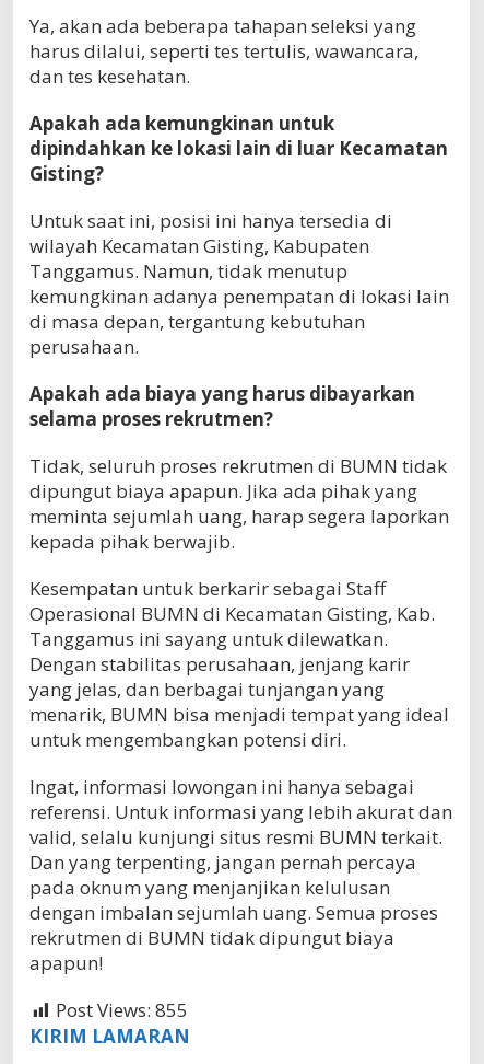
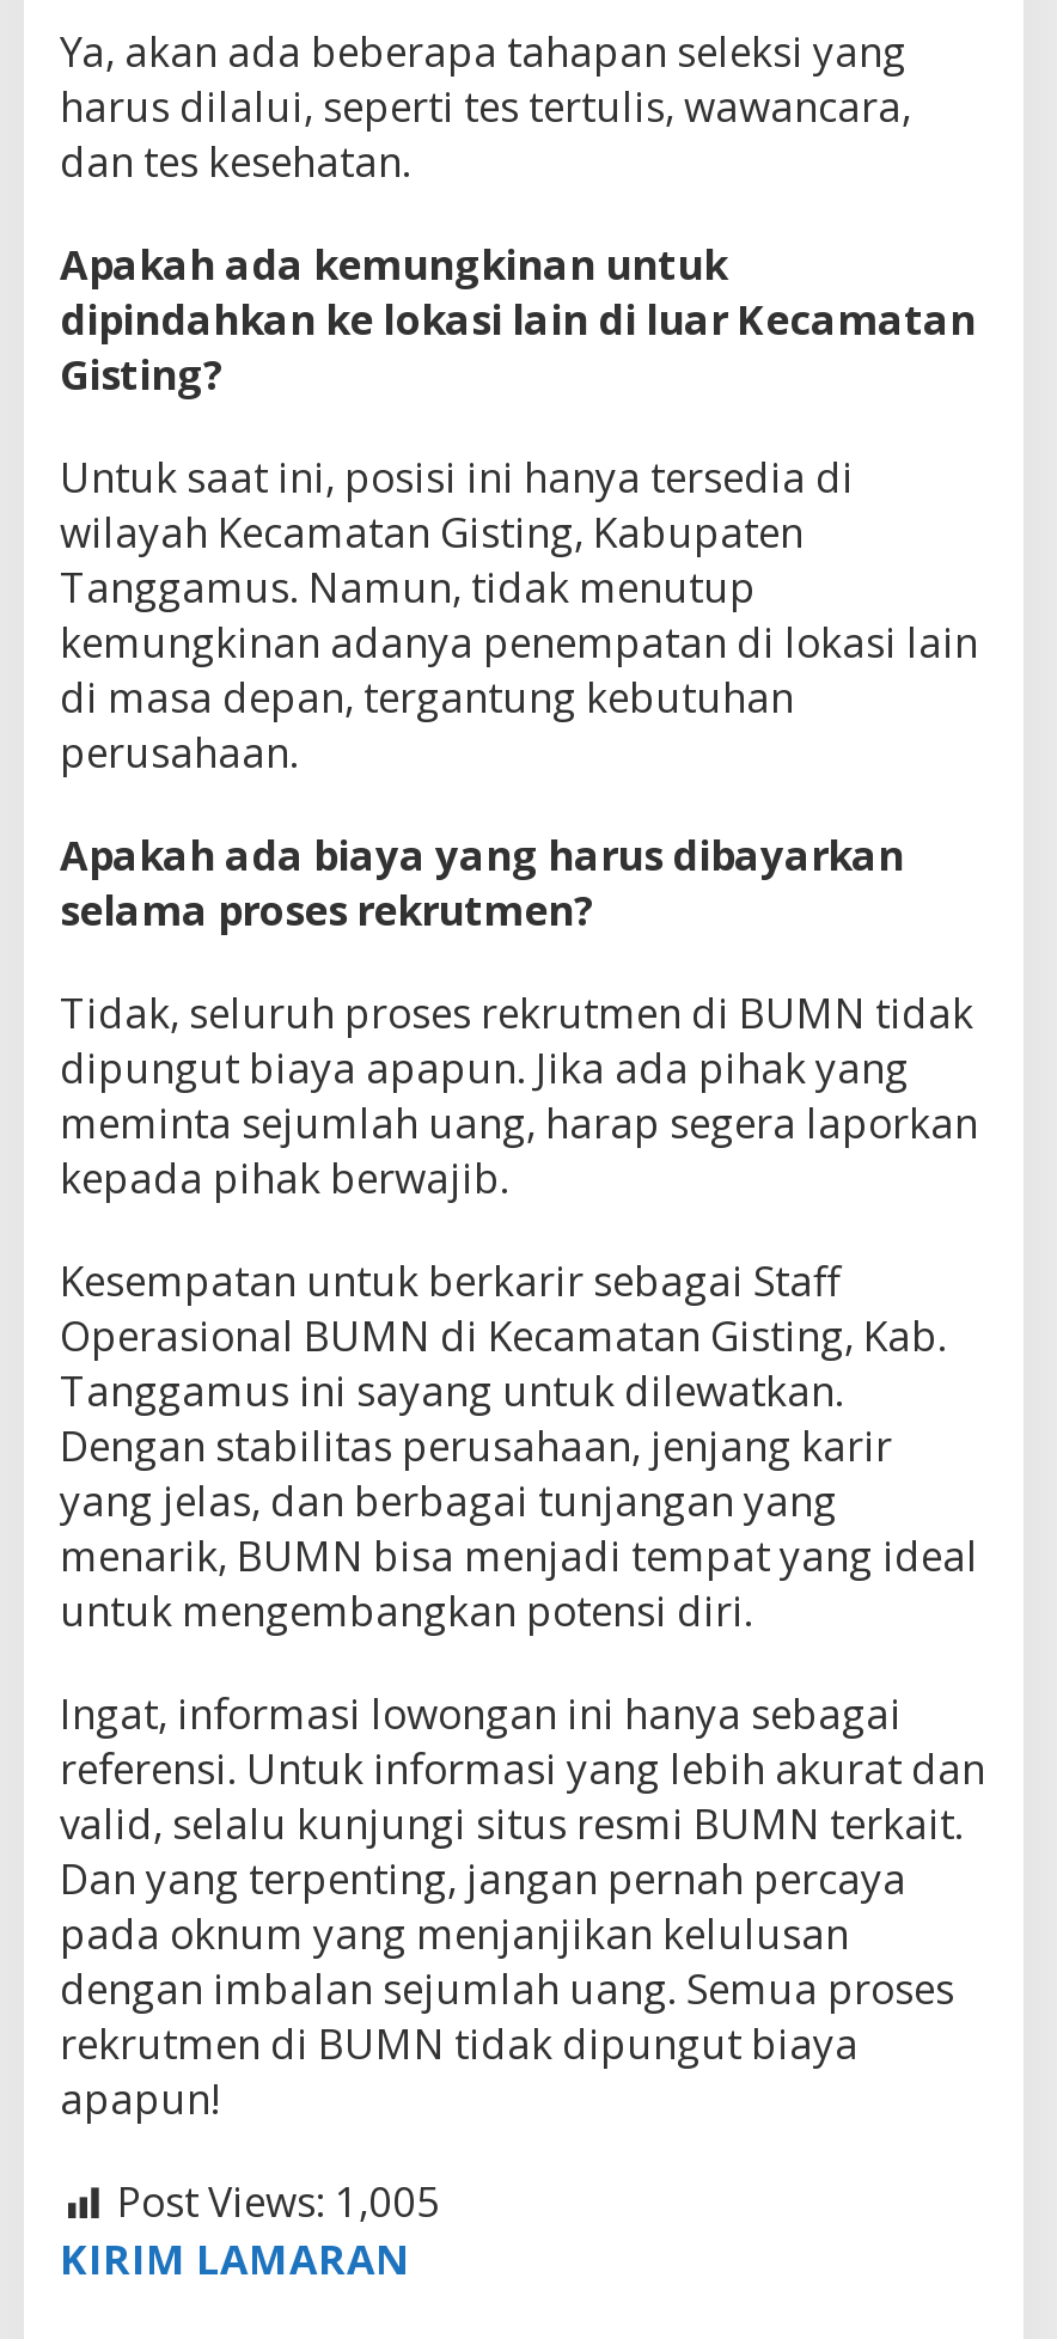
- Post Views: 855
+ Post Views: 1,005
